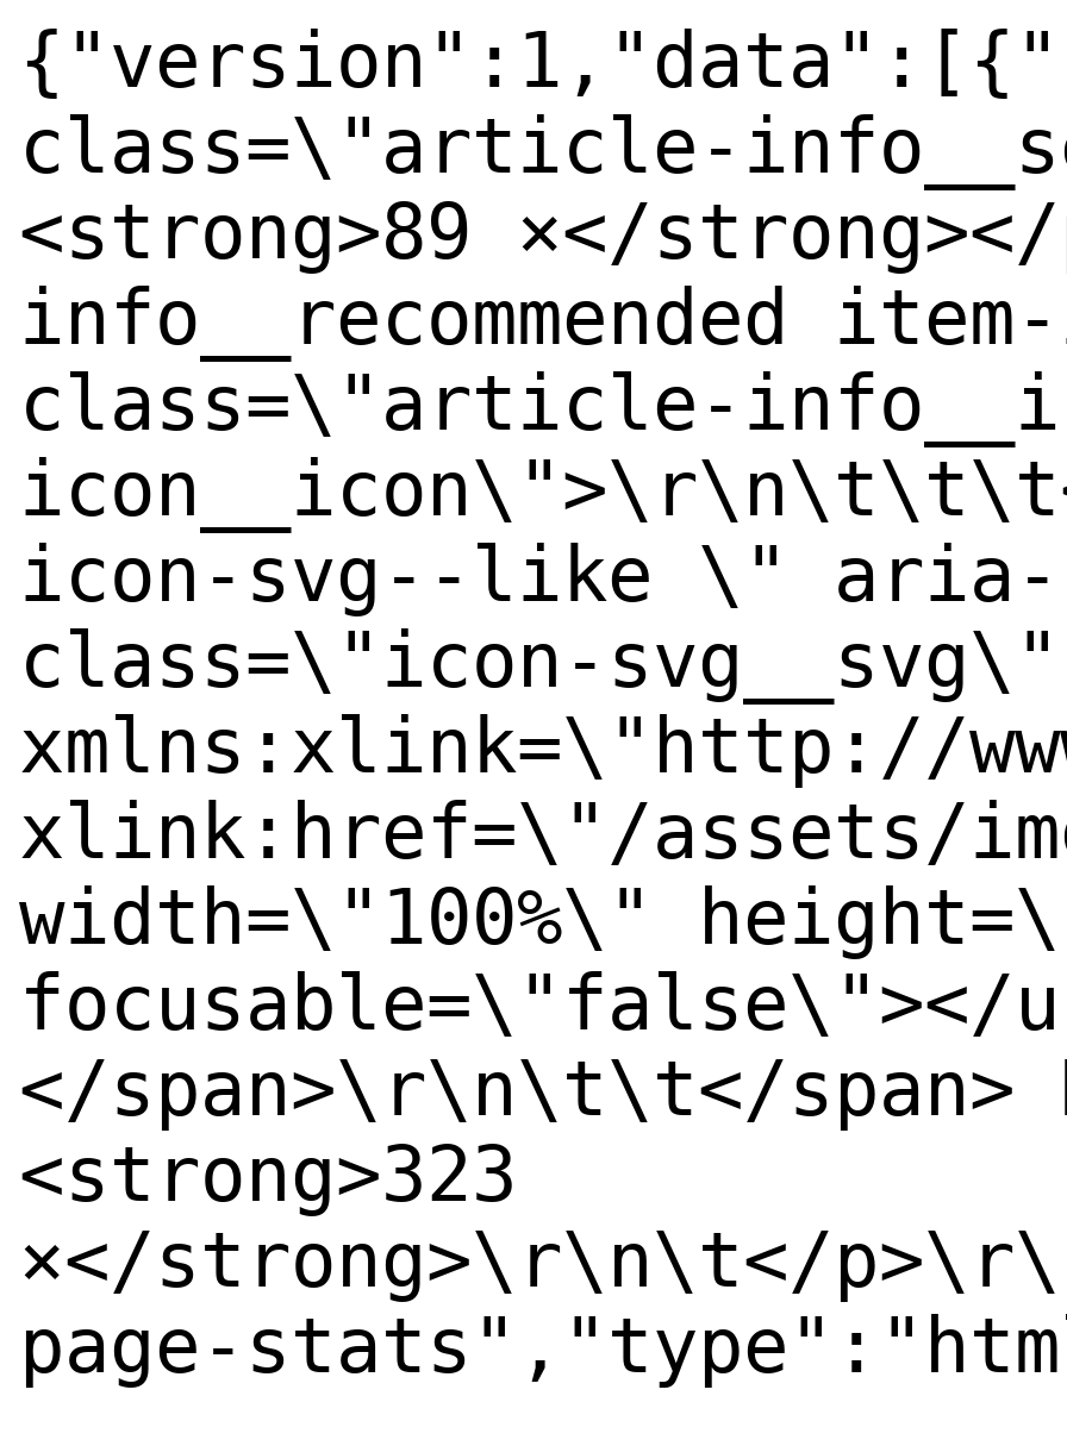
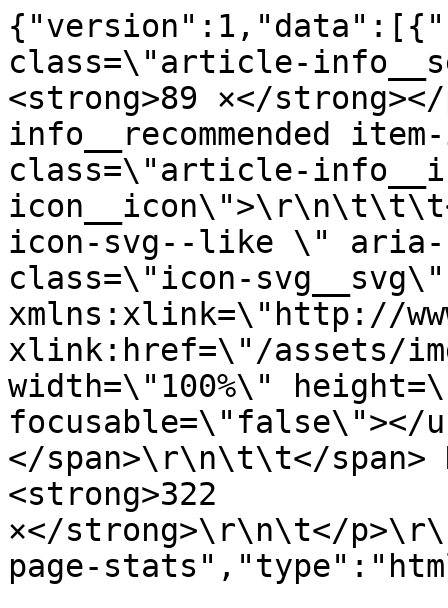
- <strong>323
+ <strong>322
